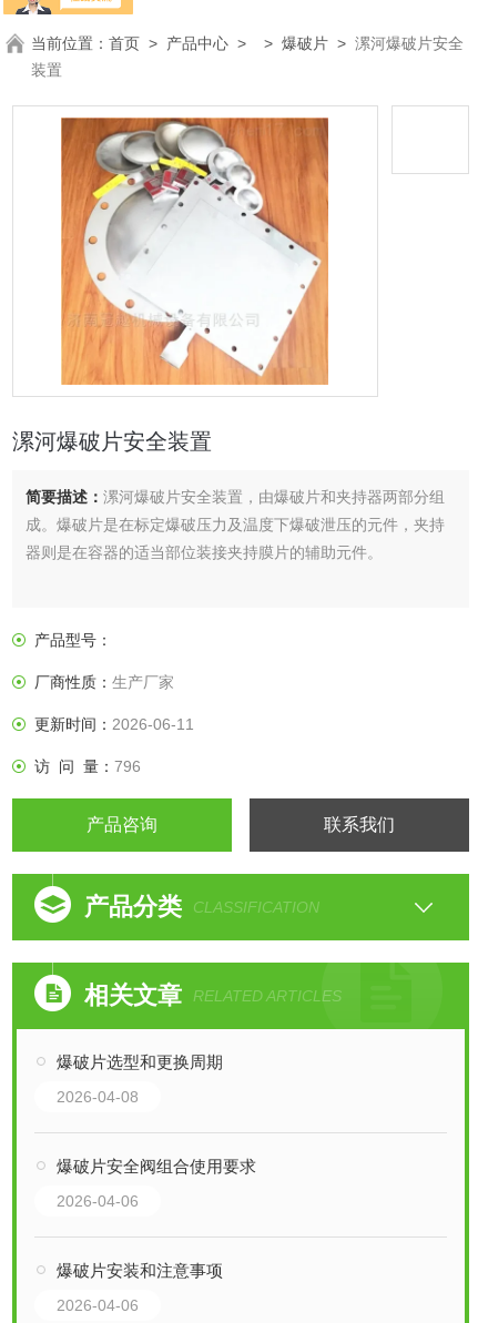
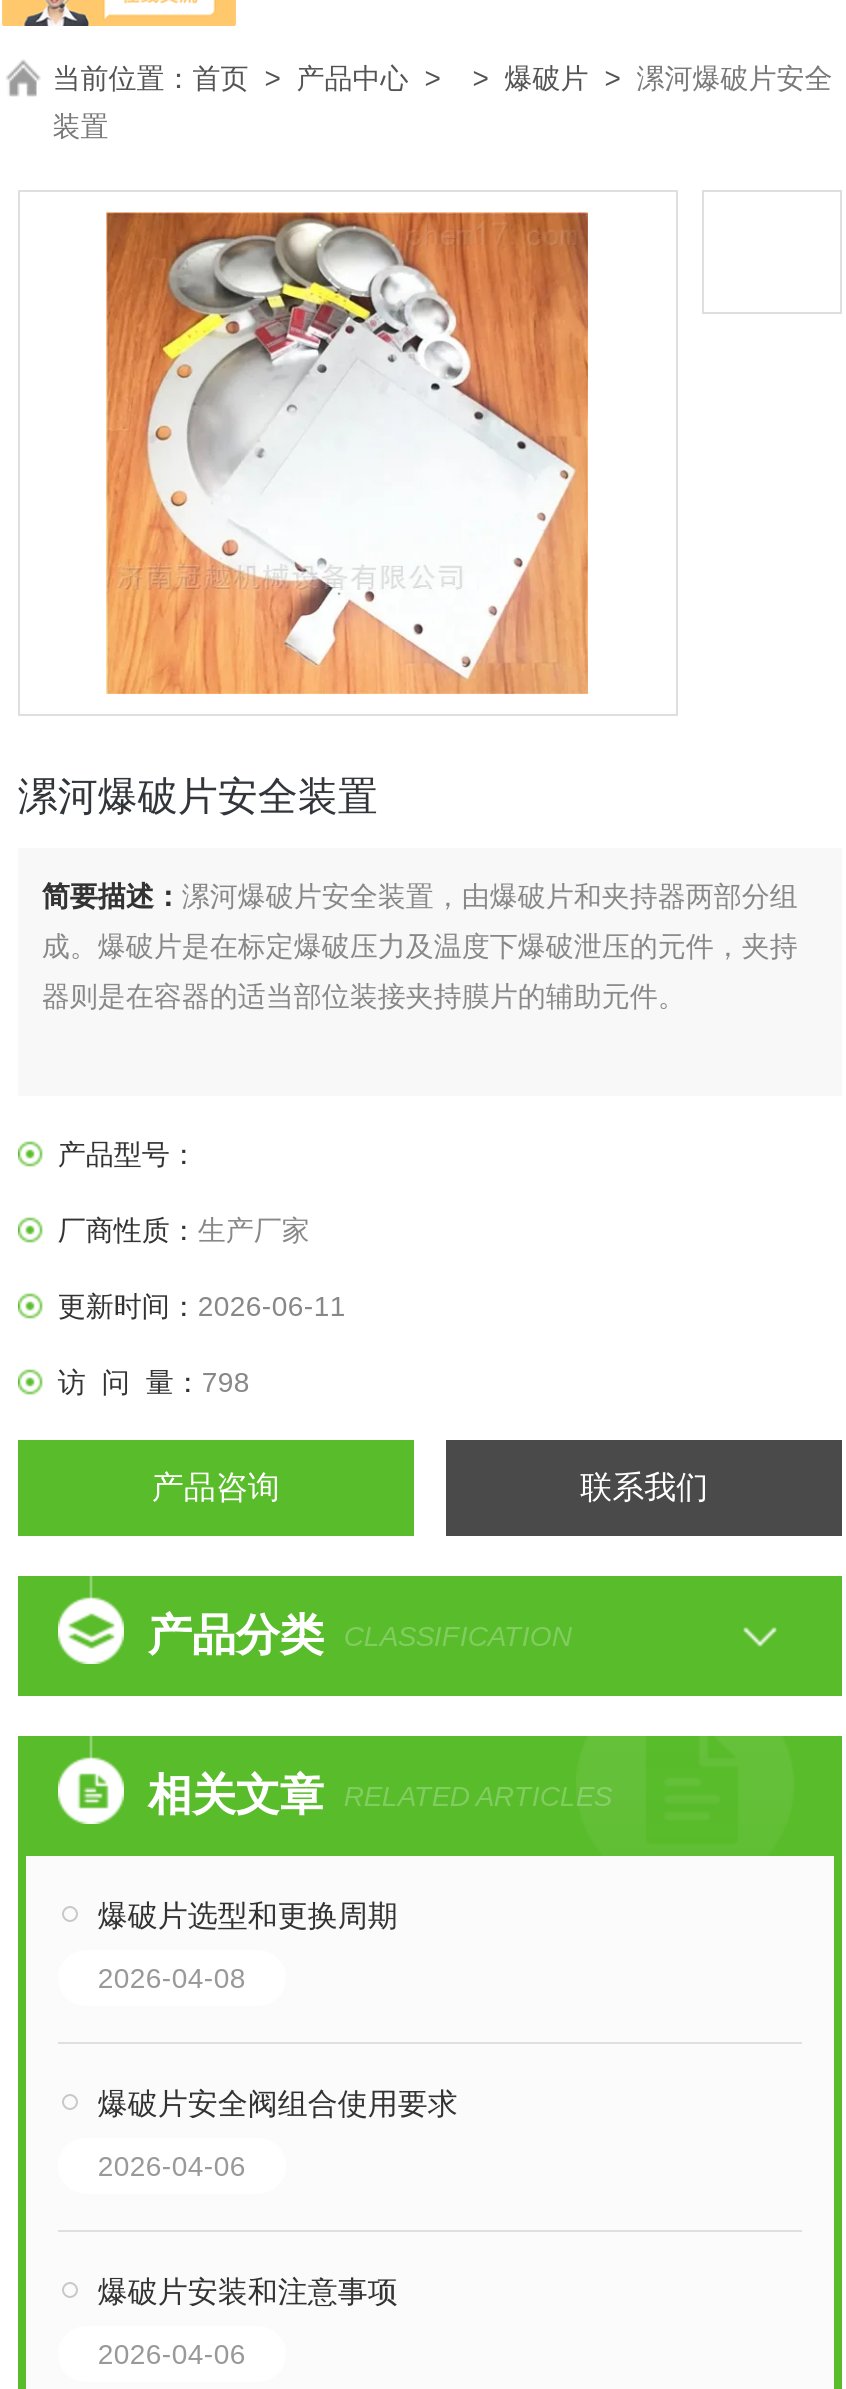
- 访 问 量：796
+ 访 问 量：798
